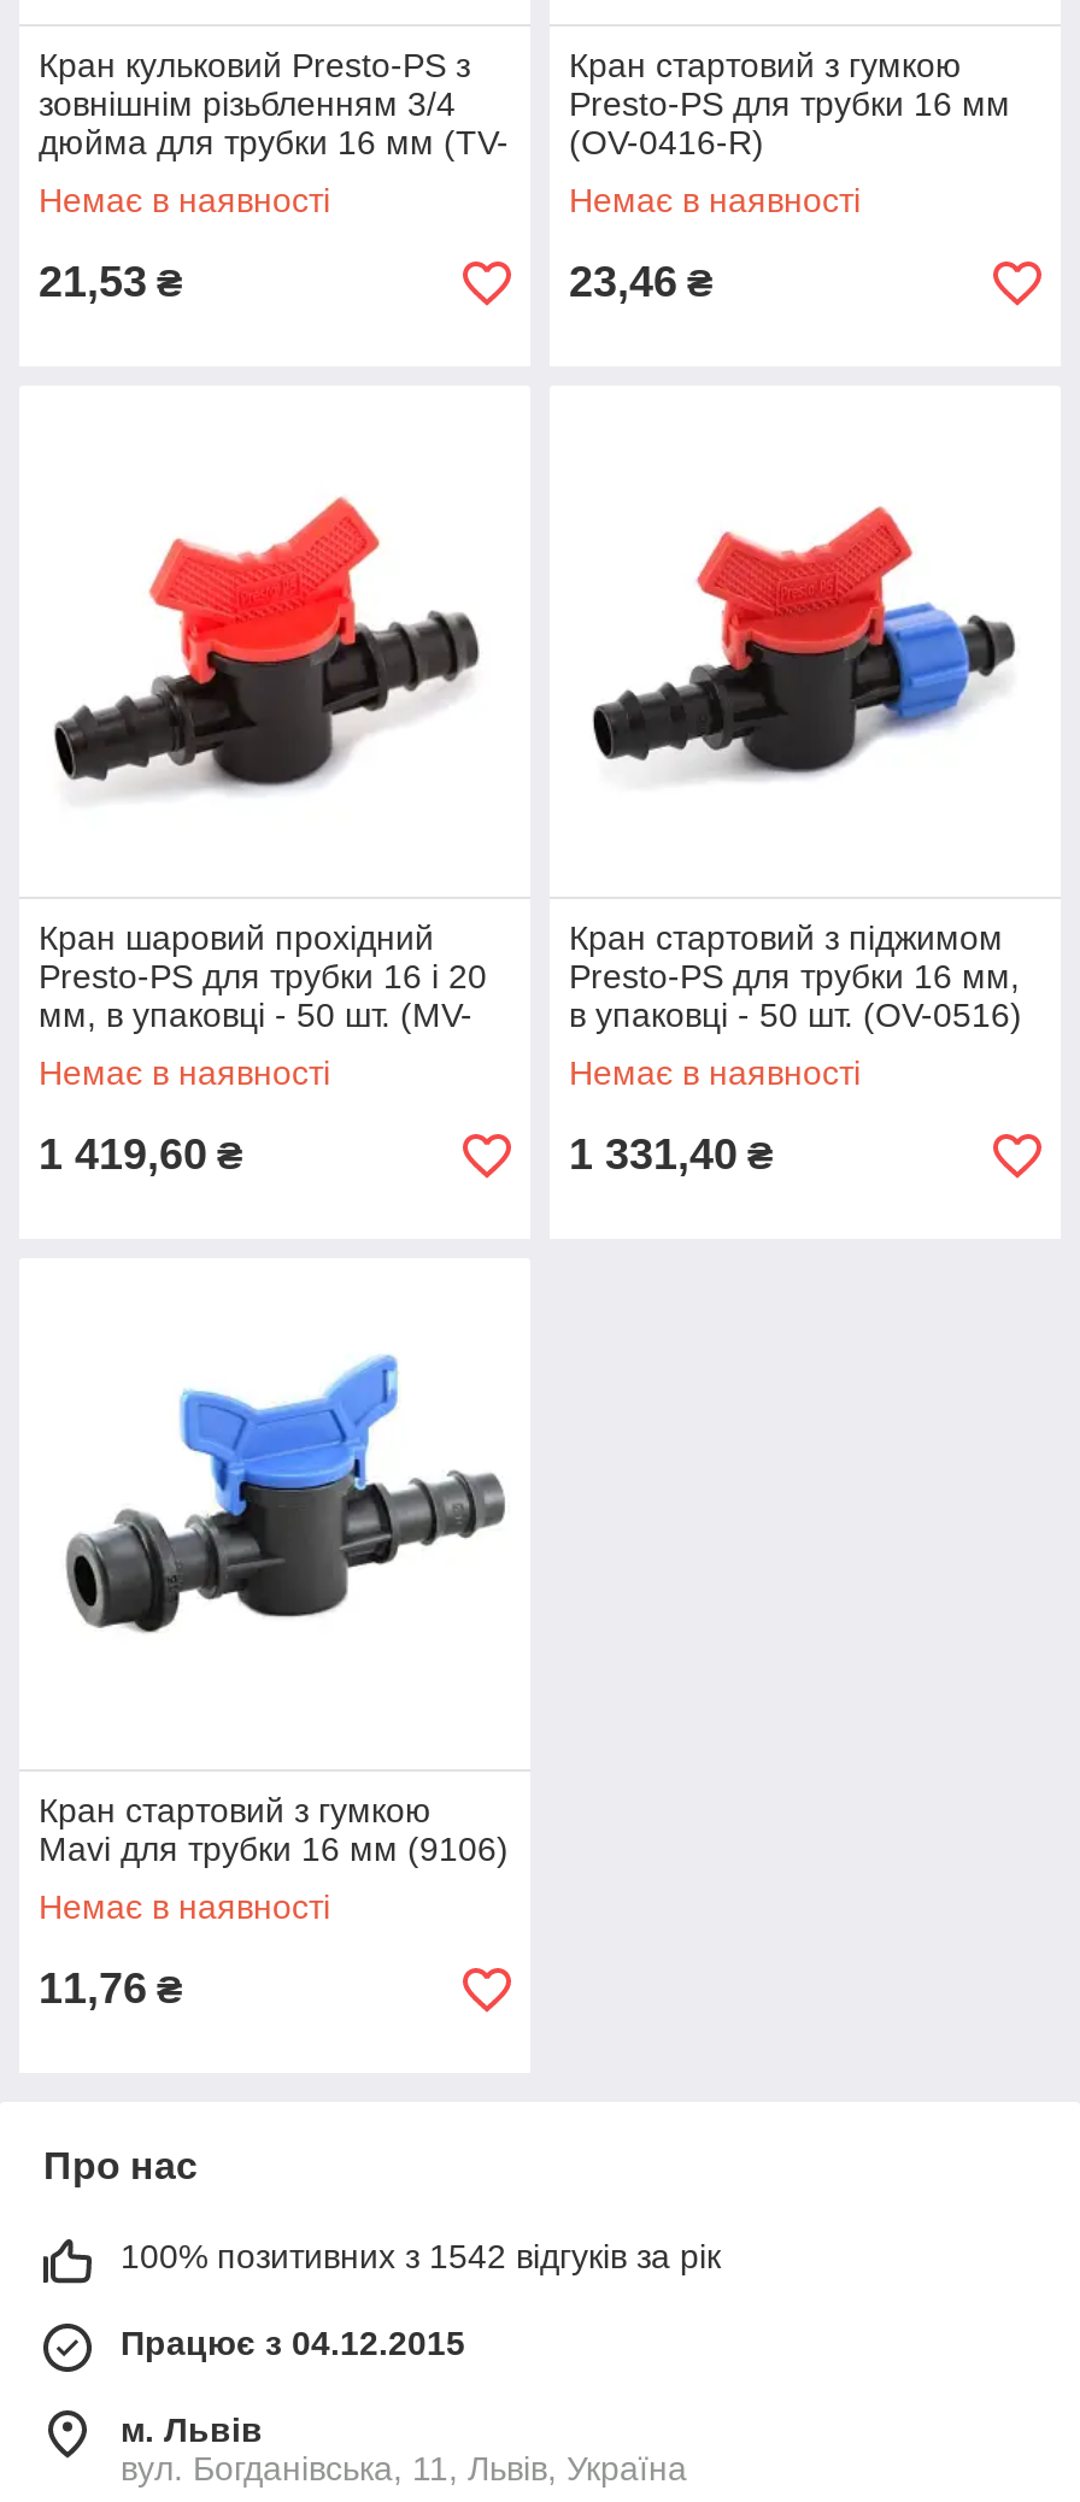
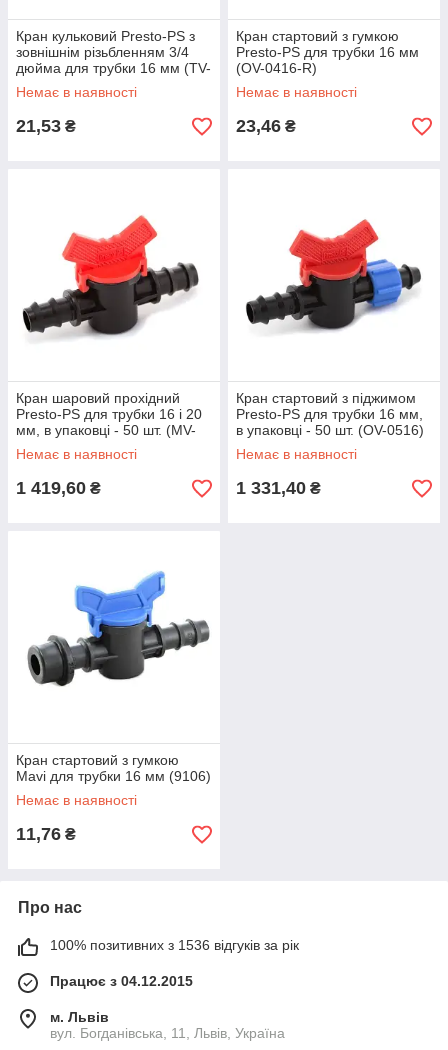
- 100% позитивних з 1542 відгуків за рік
+ 100% позитивних з 1536 відгуків за рік
